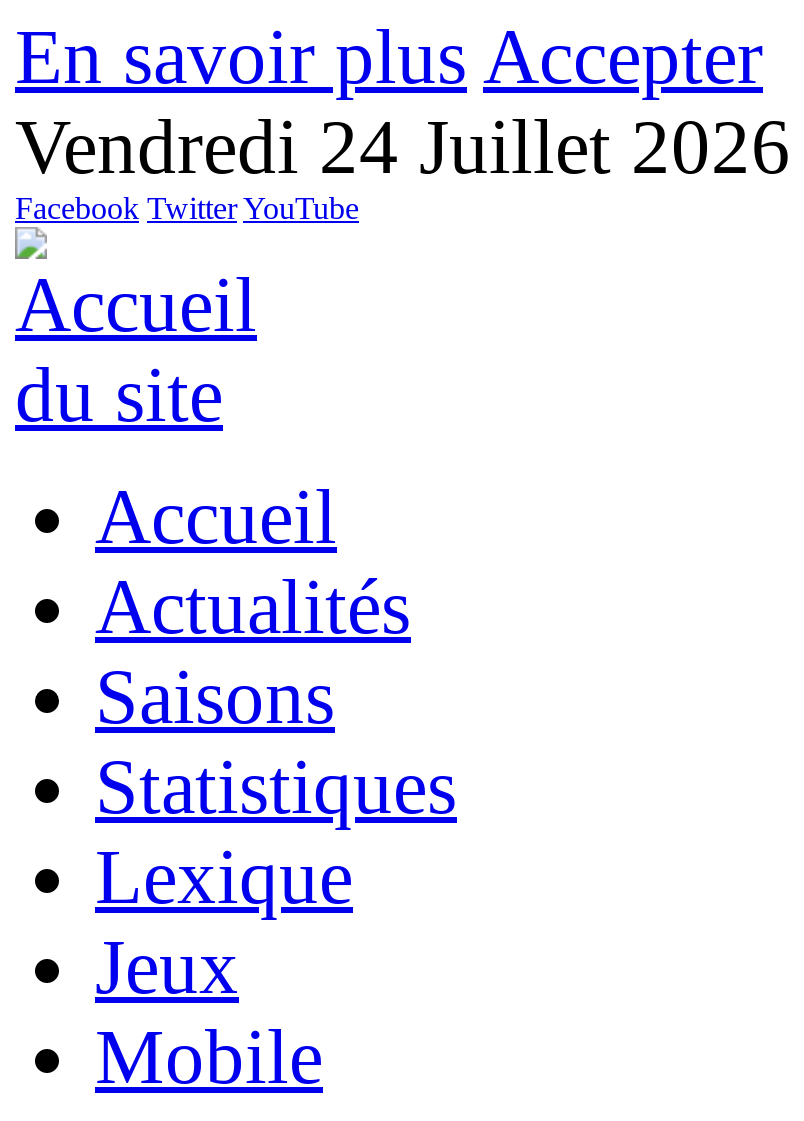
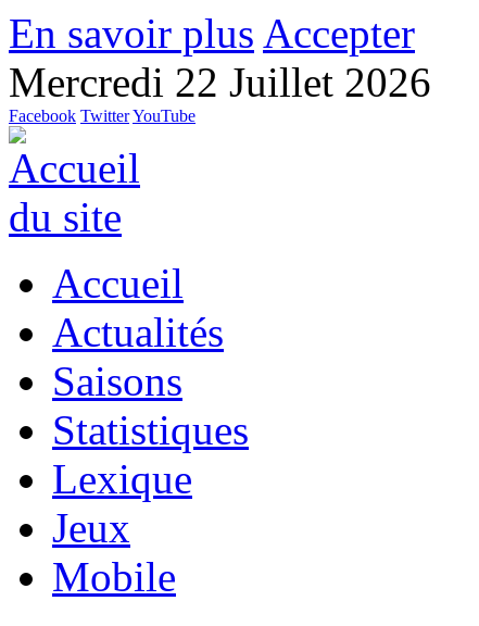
- Vendredi 24 Juillet 2026
+ Mercredi 22 Juillet 2026
